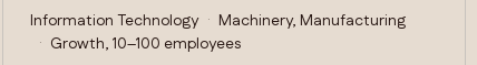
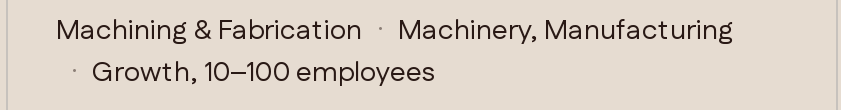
- Information Technology
+ Machining & Fabrication
